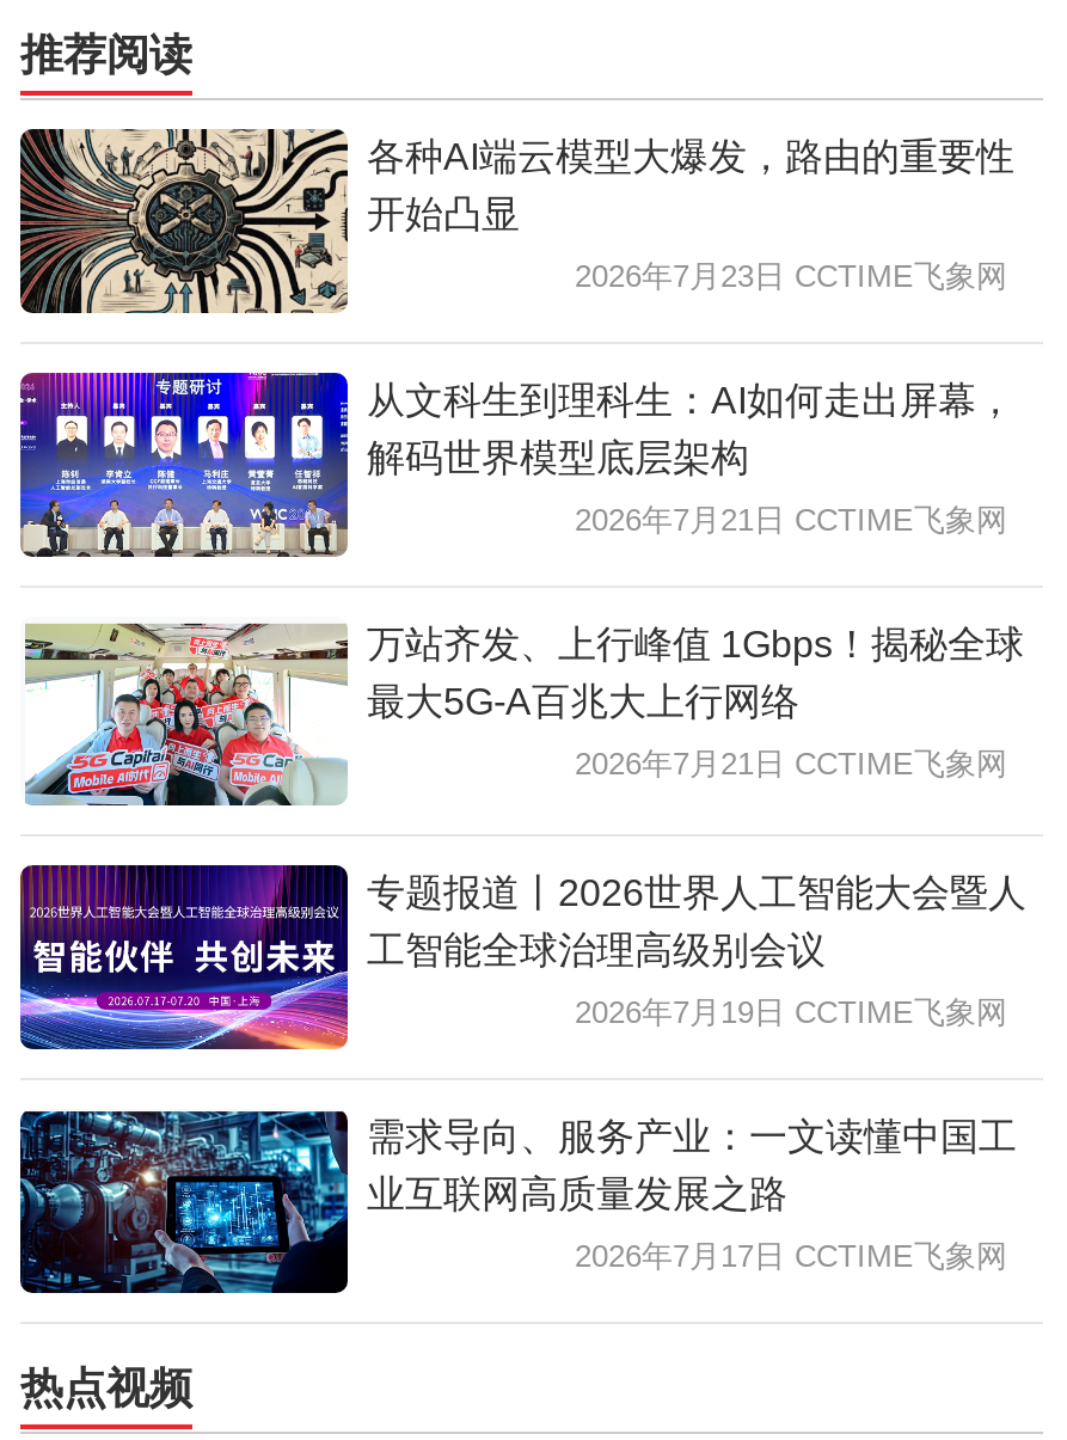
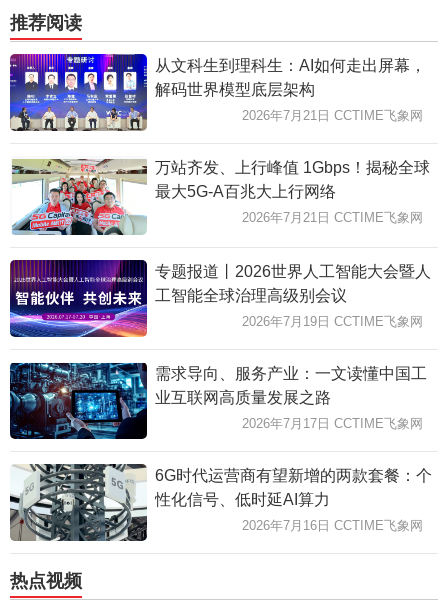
- [image]
- 各种AI端云模型大爆发，路由的重要性
- 开始凸显
- 2026年7月23日 CCTIME飞象网

moved up: [image] | 从文科生到理科生：AI如何走出屏幕， | 解码世界模型底层架构 | ... | 业互联网高质量发展之路 | 2026年7月17日 CCTIME飞象网

+ [image]
+ 6G时代运营商有望新增的两款套餐：个
+ 性化信号、低时延AI算力
+ 2026年7月16日 CCTIME飞象网
